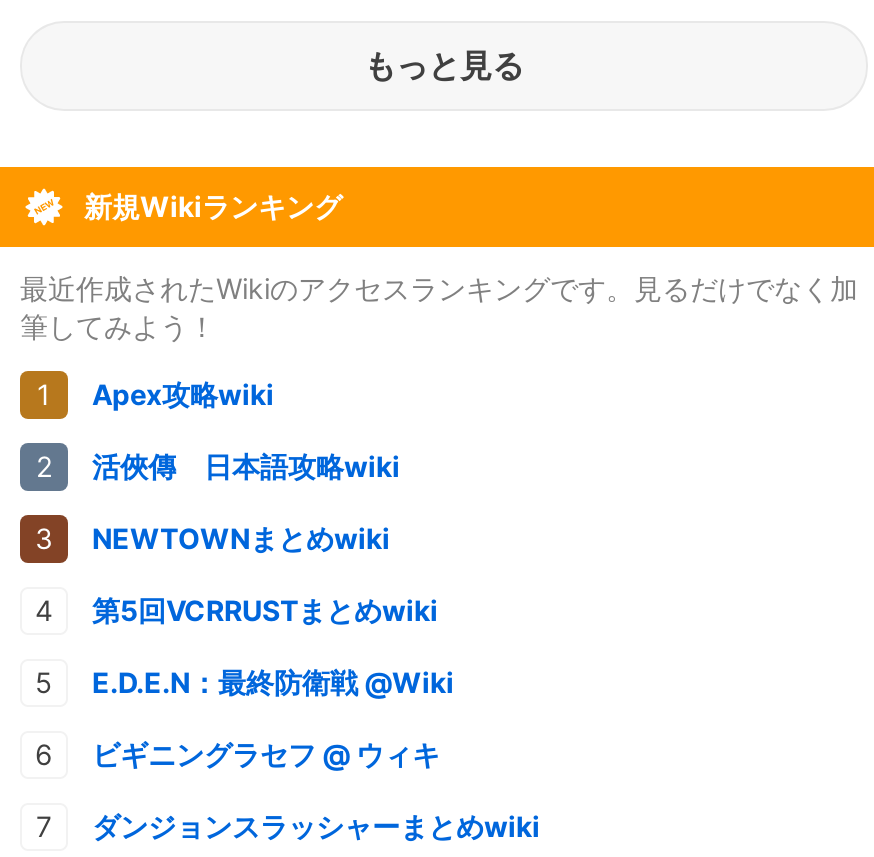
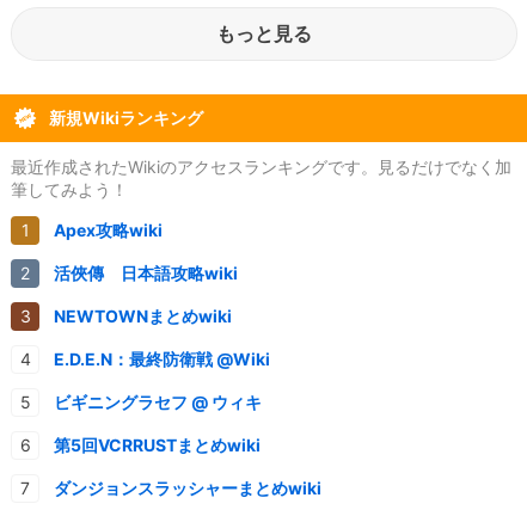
moved down: 第5回VCRRUSTまとめwiki

moved up: E.D.E.N：最終防衛戦 @Wiki | ビギニングラセフ @ ウィキ
